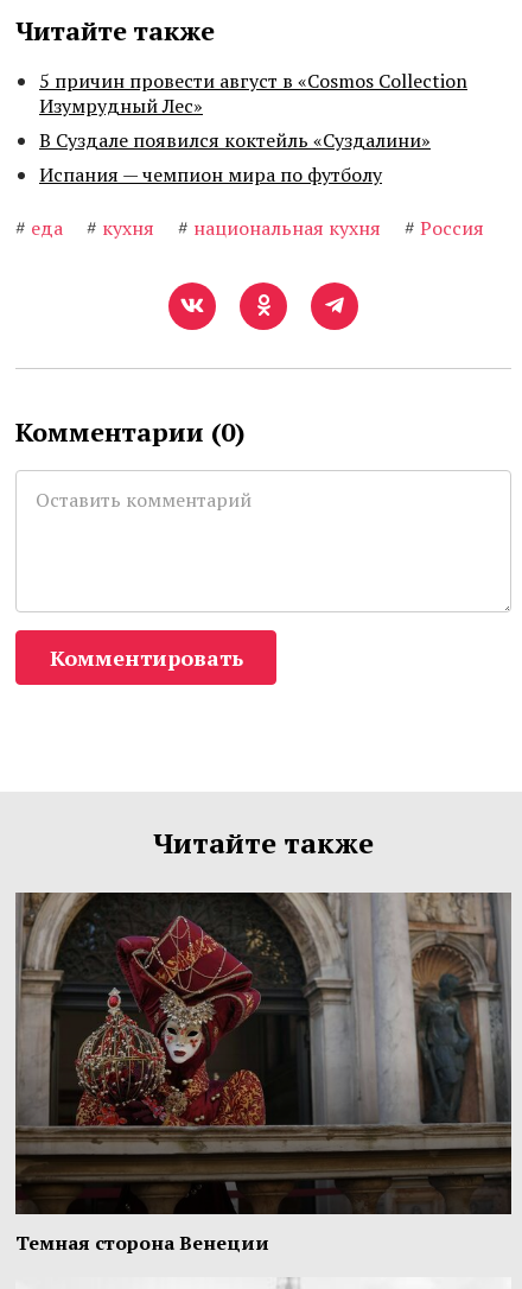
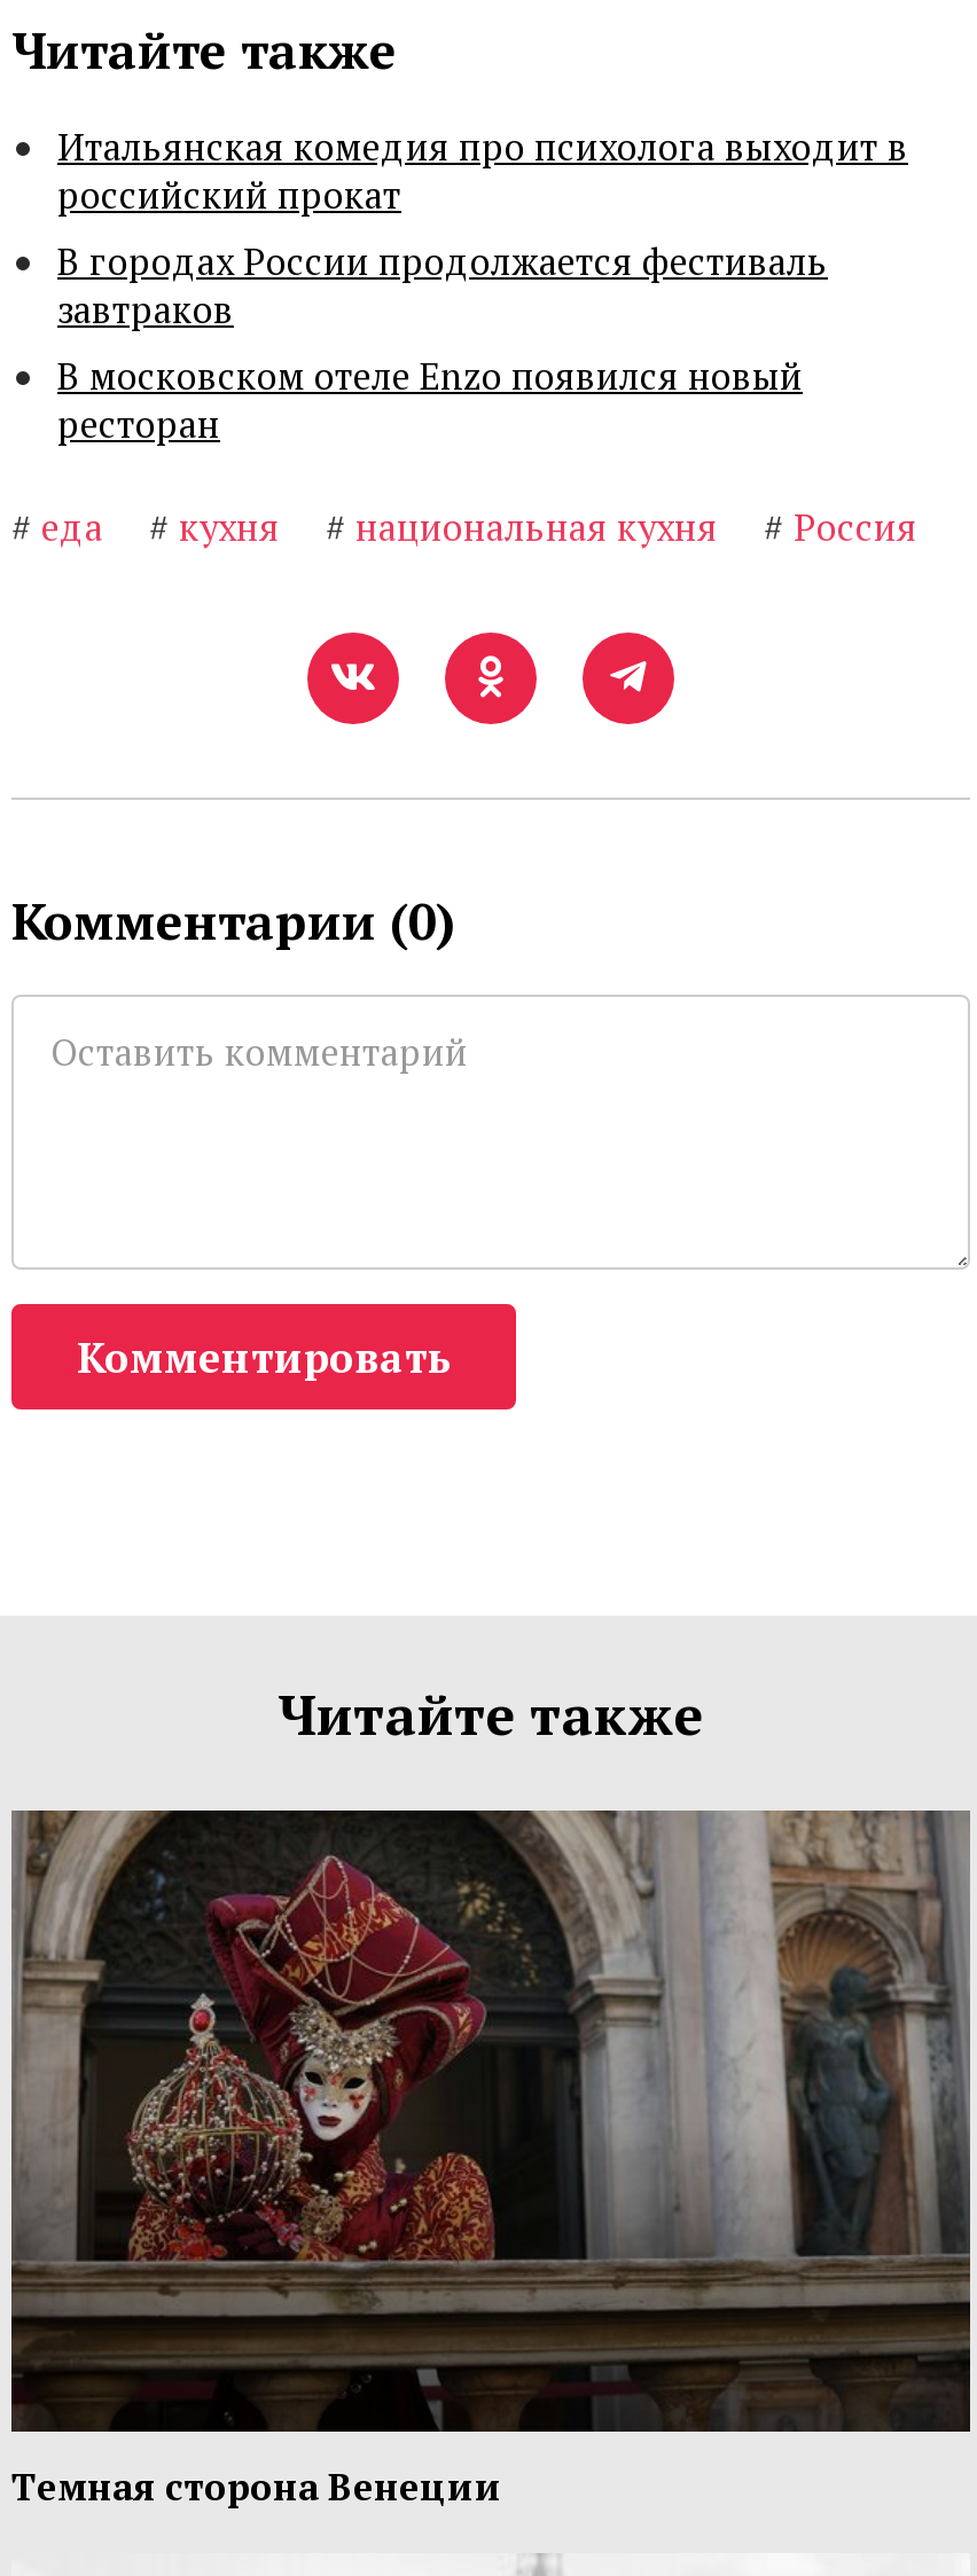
- 5 причин провести август в «Cosmos Collection
- Изумрудный Лес»
- В Суздале появился коктейль «Суздалини»
- Испания — чемпион мира по футболу
+ Итальянская комедия про психолога выходит в
+ российский прокат
+ В городах России продолжается фестиваль
+ завтраков
+ В московском отеле Enzo появился новый
+ ресторан
